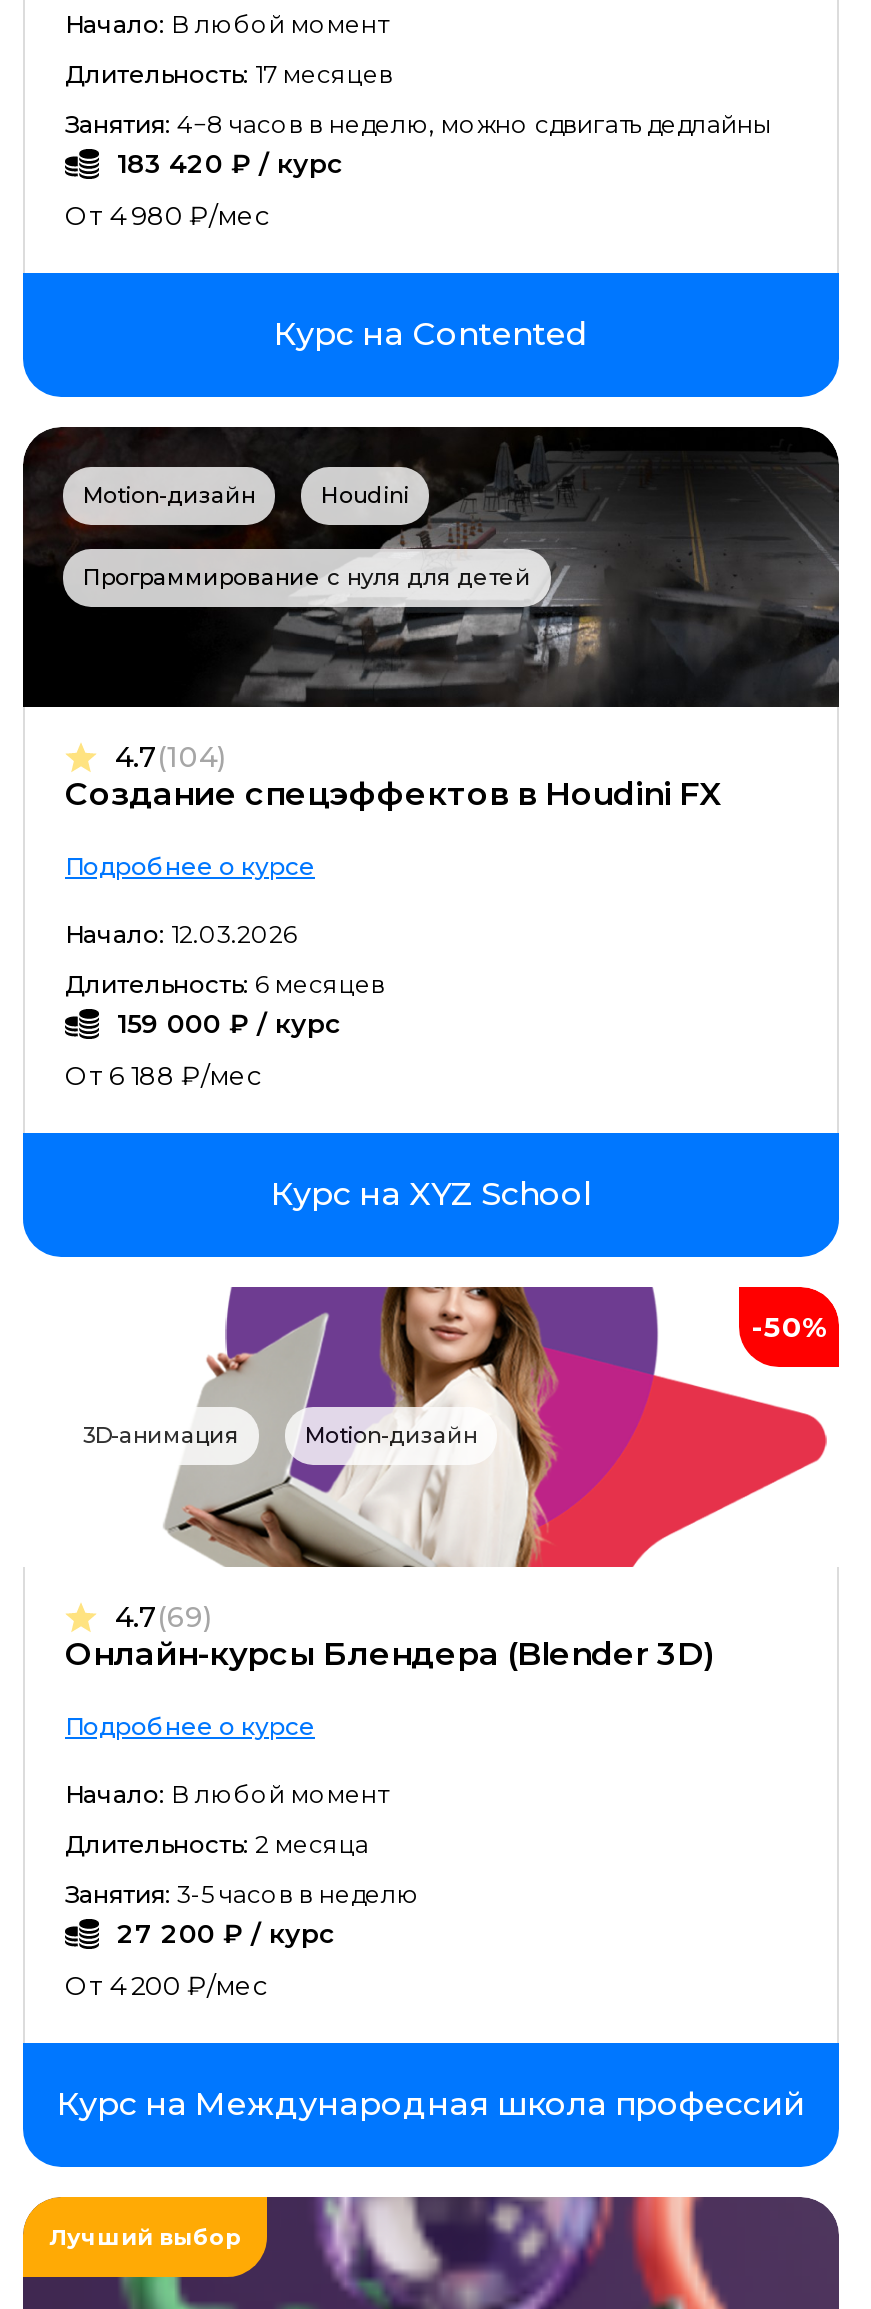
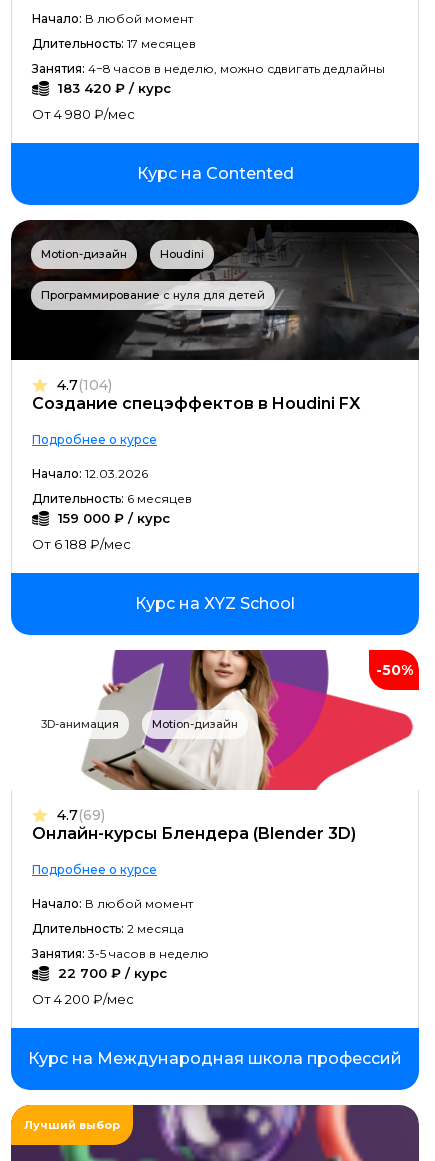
- 27 200 ₽ / курс
+ 22 700 ₽ / курс
